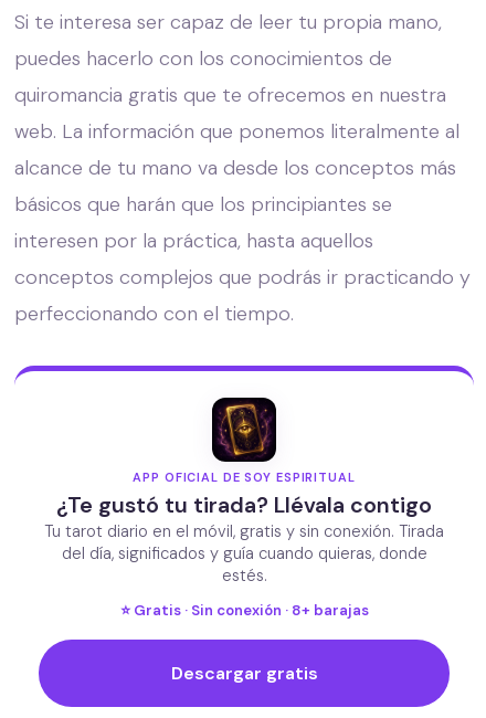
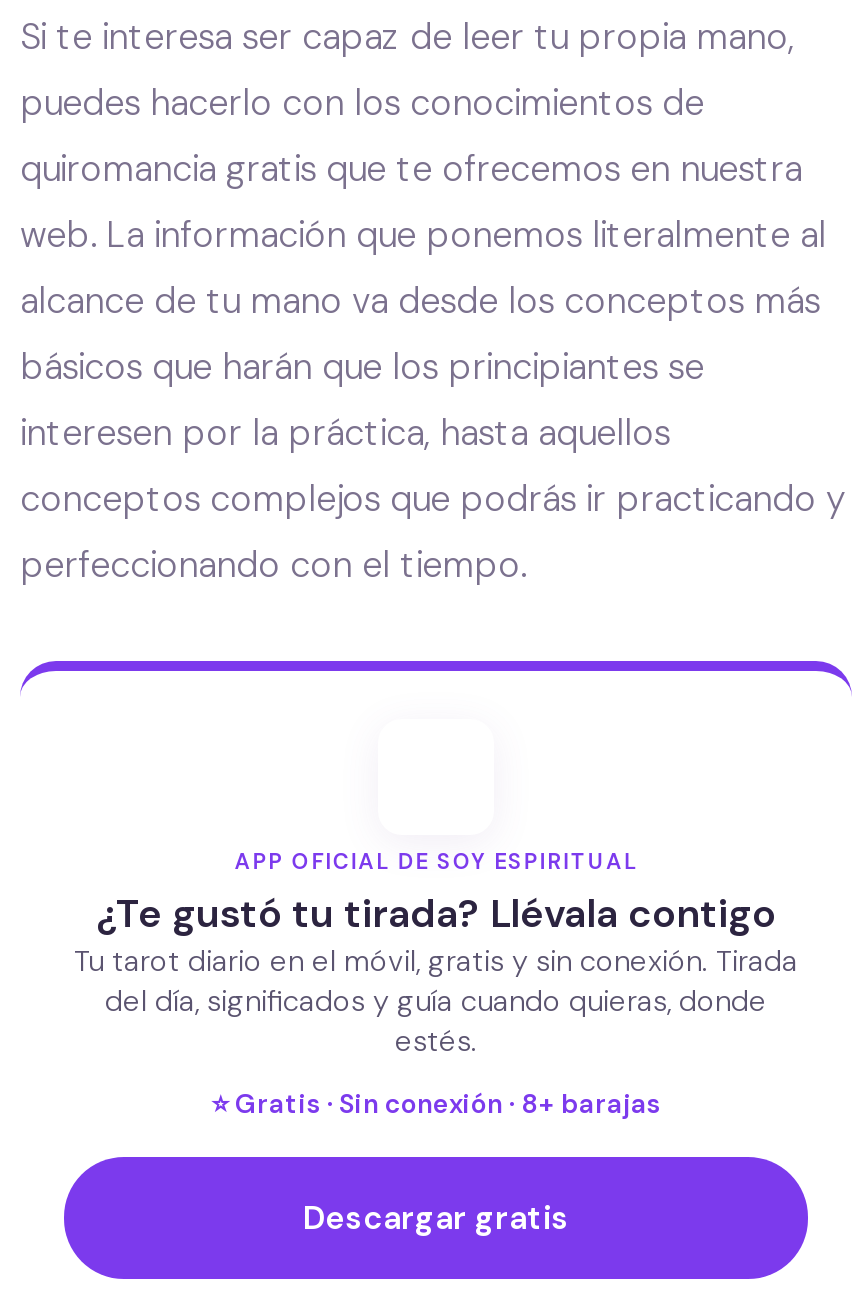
- [image]
